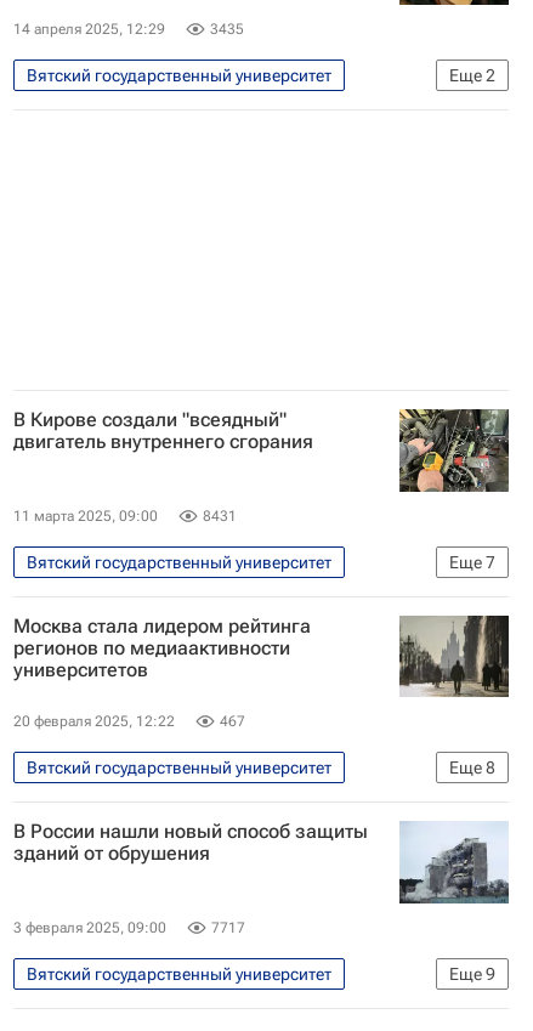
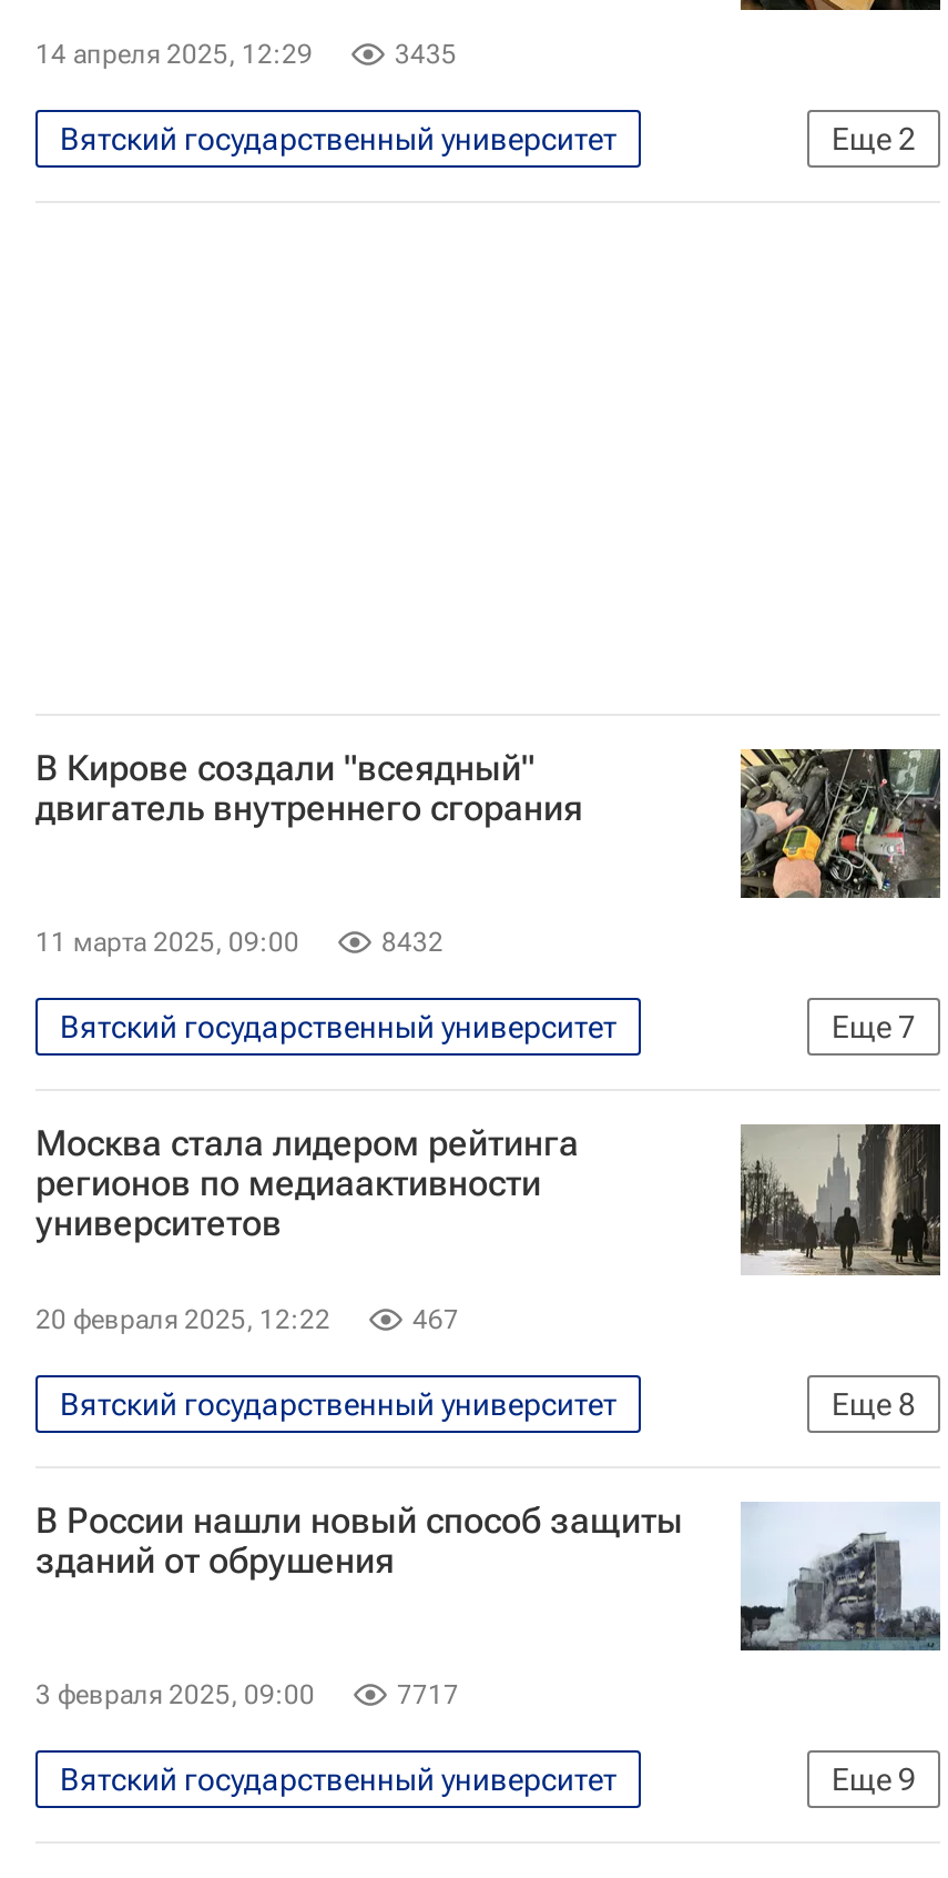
- 8431
+ 8432
